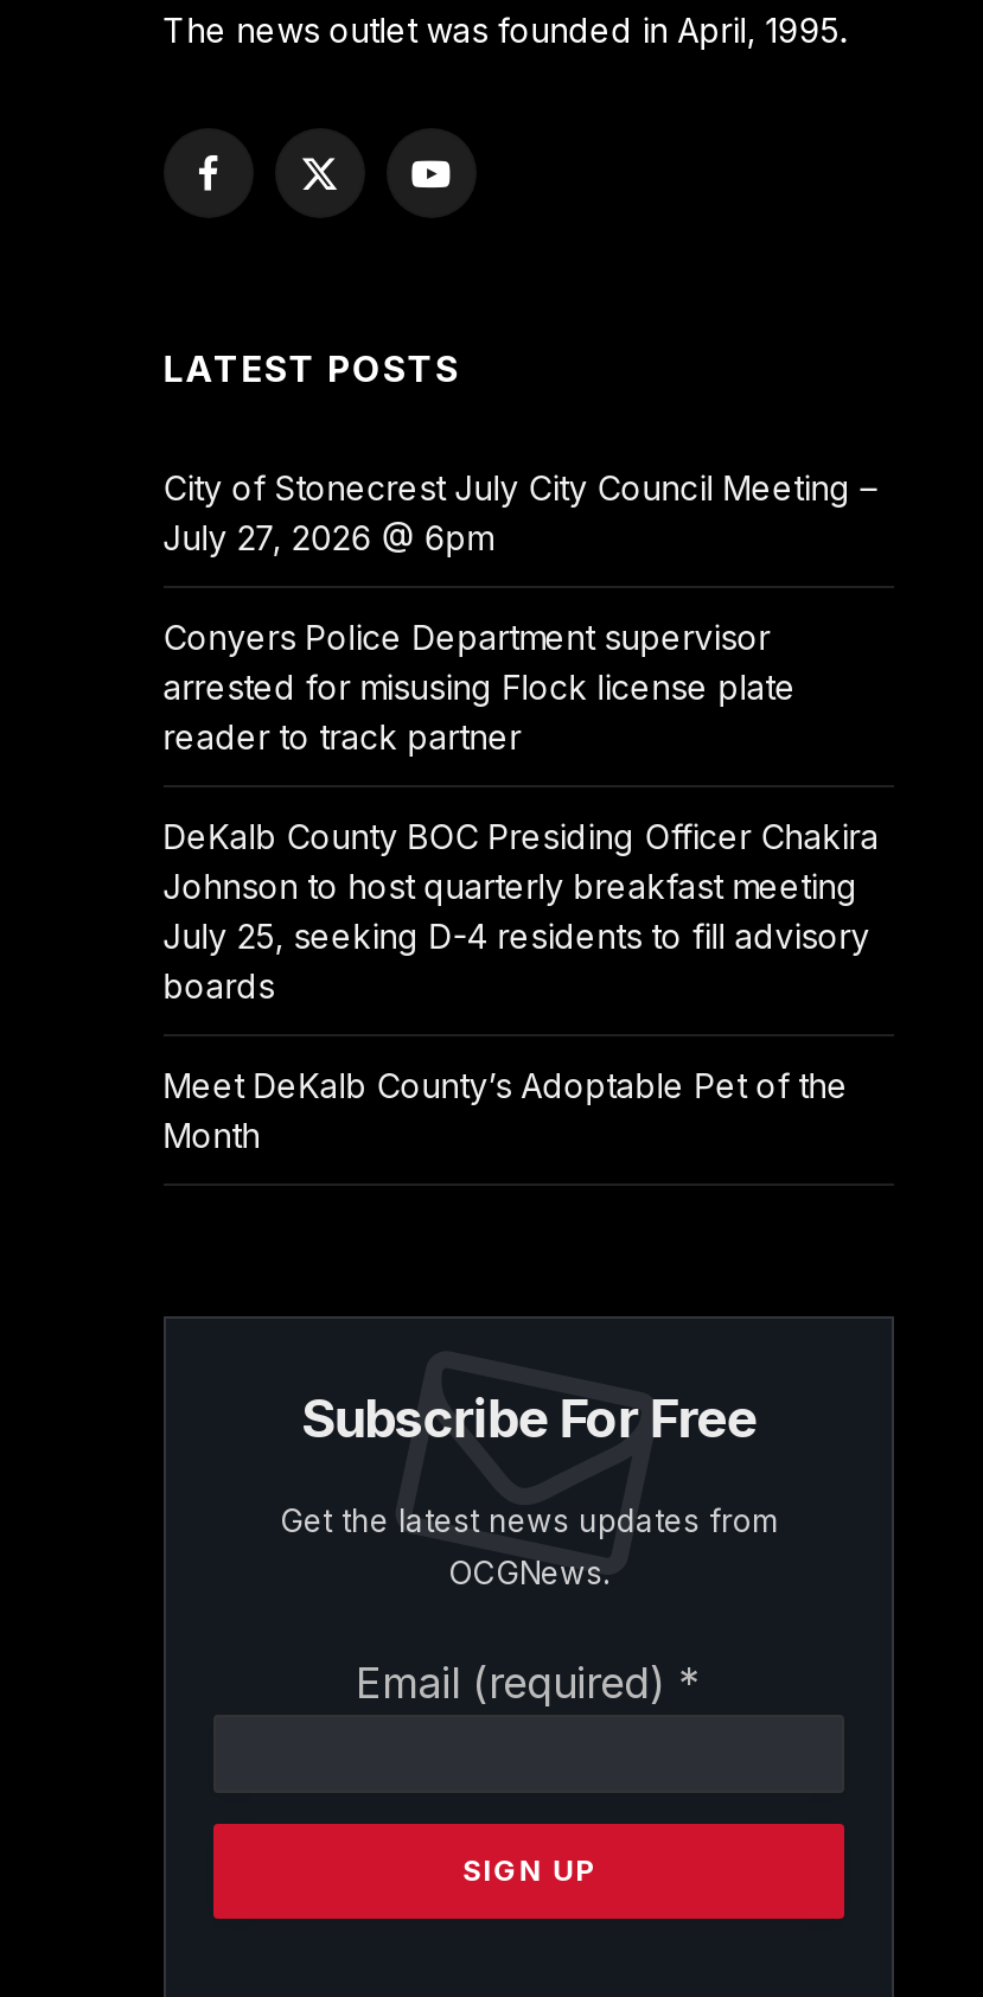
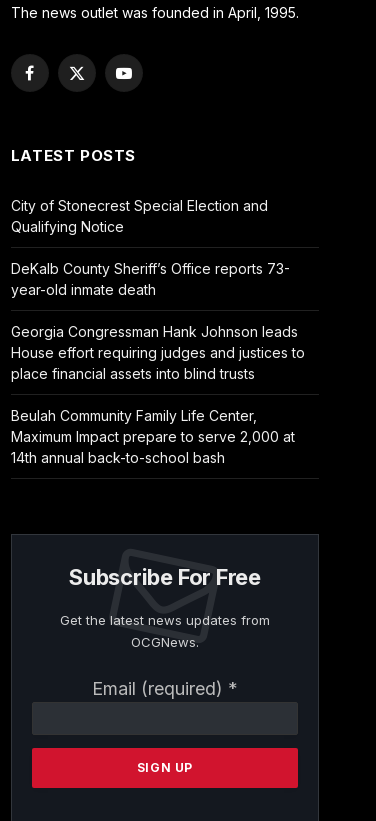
- City of Stonecrest July City Council Meeting –
- July 27, 2026 @ 6pm
+ City of Stonecrest Special Election and
+ Qualifying Notice

- Conyers Police Department supervisor
- arrested for misusing Flock license plate
- reader to track partner
+ DeKalb County Sheriff’s Office reports 73-
+ year-old inmate death

- DeKalb County BOC Presiding Officer Chakira
- Johnson to host quarterly breakfast meeting
- July 25, seeking D-4 residents to fill advisory
- boards
+ Georgia Congressman Hank Johnson leads
+ House effort requiring judges and justices to
+ place financial assets into blind trusts

- Meet DeKalb County’s Adoptable Pet of the
- Month
+ Beulah Community Family Life Center,
+ Maximum Impact prepare to serve 2,000 at
+ 14th annual back-to-school bash
